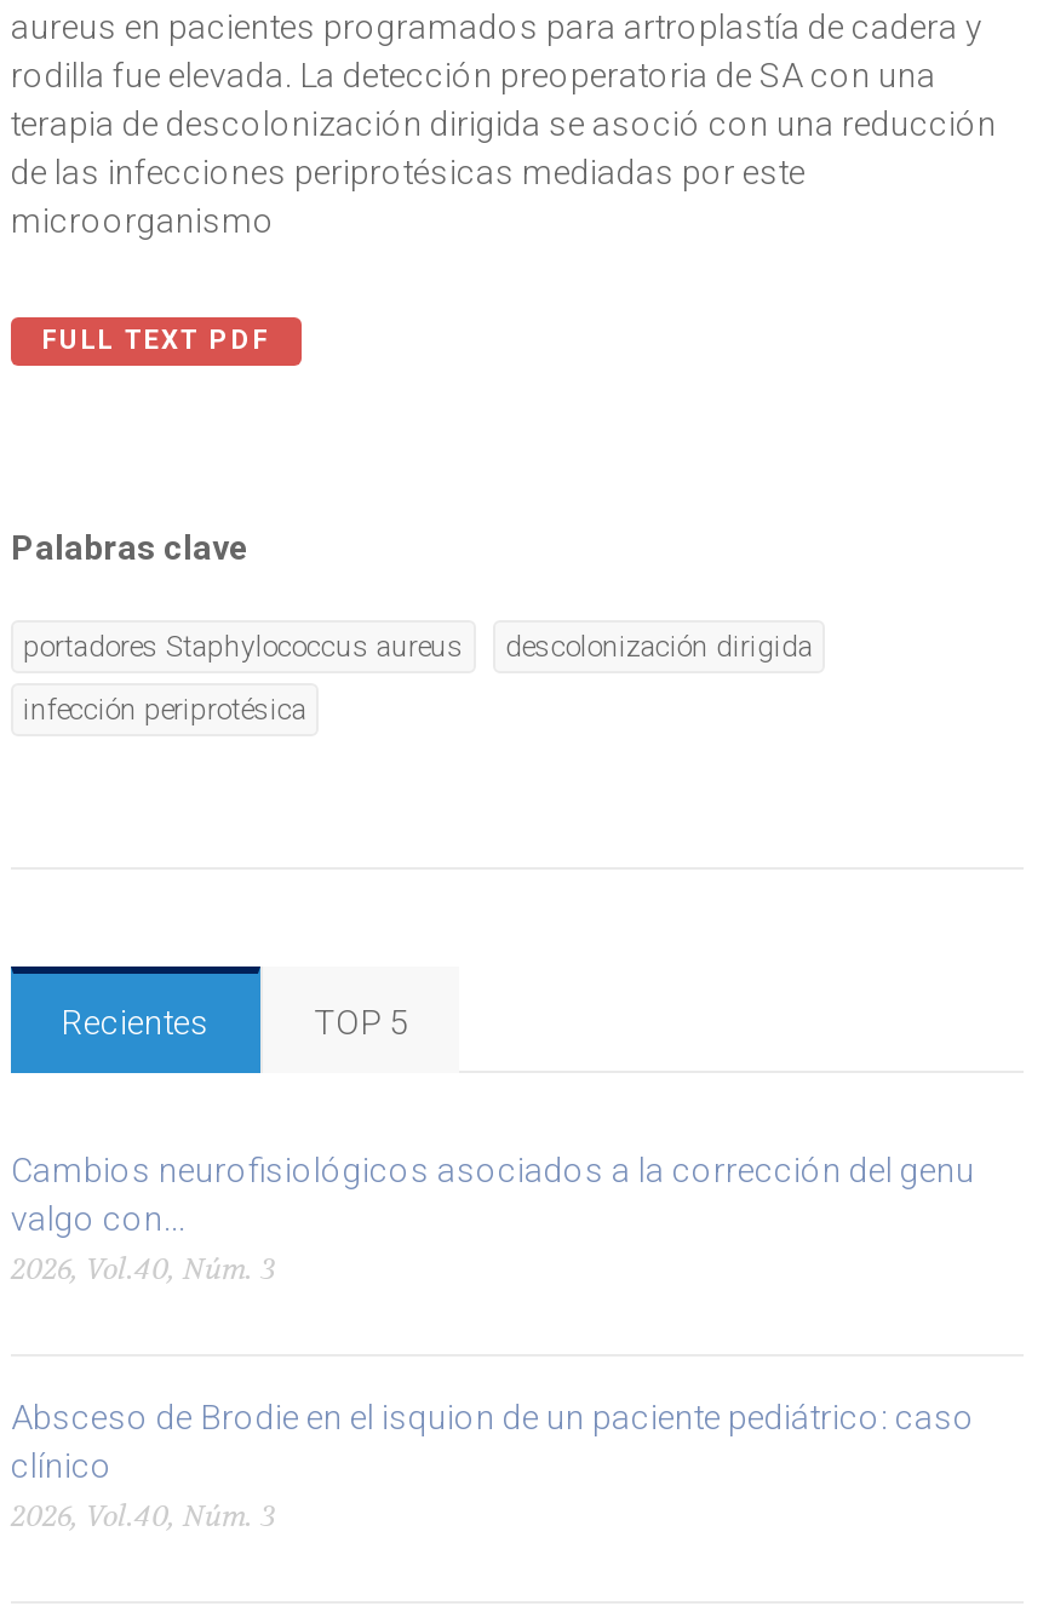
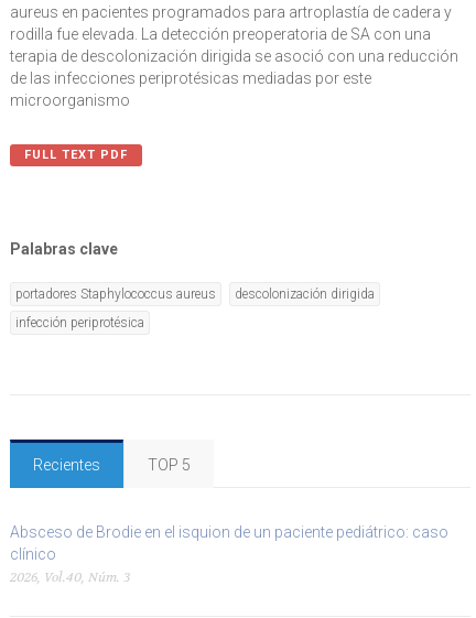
- Cambios neurofisiológicos asociados a la corrección del genu
- valgo con...
- 2026, Vol.40, Núm. 3
